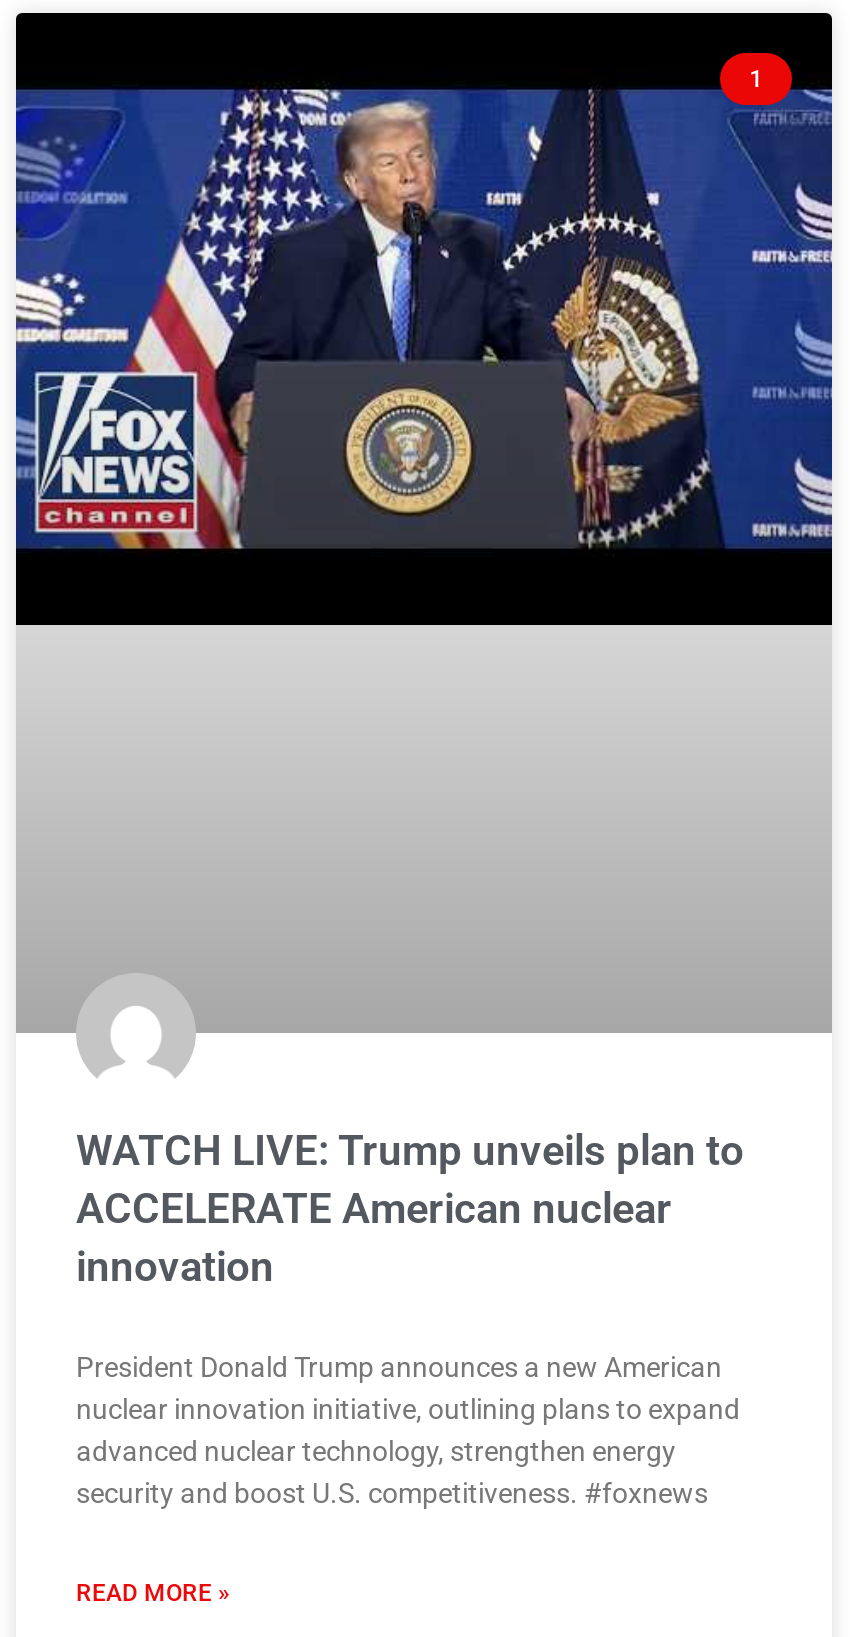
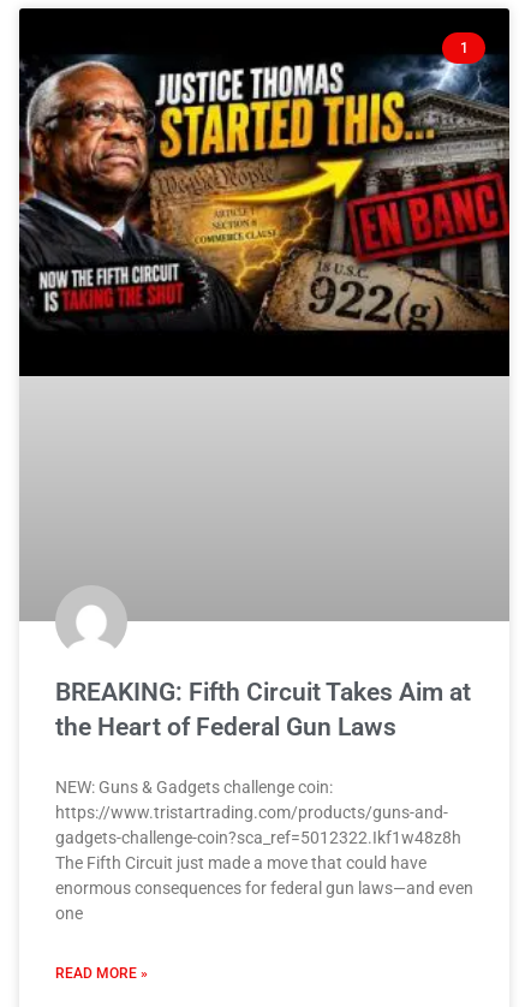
- [image]
+ [image]

- WATCH LIVE: Trump unveils plan to
- ACCELERATE American nuclear
- innovation
+ BREAKING: Fifth Circuit Takes Aim at
+ the Heart of Federal Gun Laws

- President Donald Trump announces a new American
- nuclear innovation initiative, outlining plans to expand
- advanced nuclear technology, strengthen energy
- security and boost U.S. competitiveness. #foxnews
+ NEW: Guns & Gadgets challenge coin:
+ https://www.tristartrading.com/products/guns-and-
+ gadgets-challenge-coin?sca_ref=5012322.Ikf1w48z8h
+ The Fifth Circuit just made a move that could have
+ enormous consequences for federal gun laws—and even
+ one
